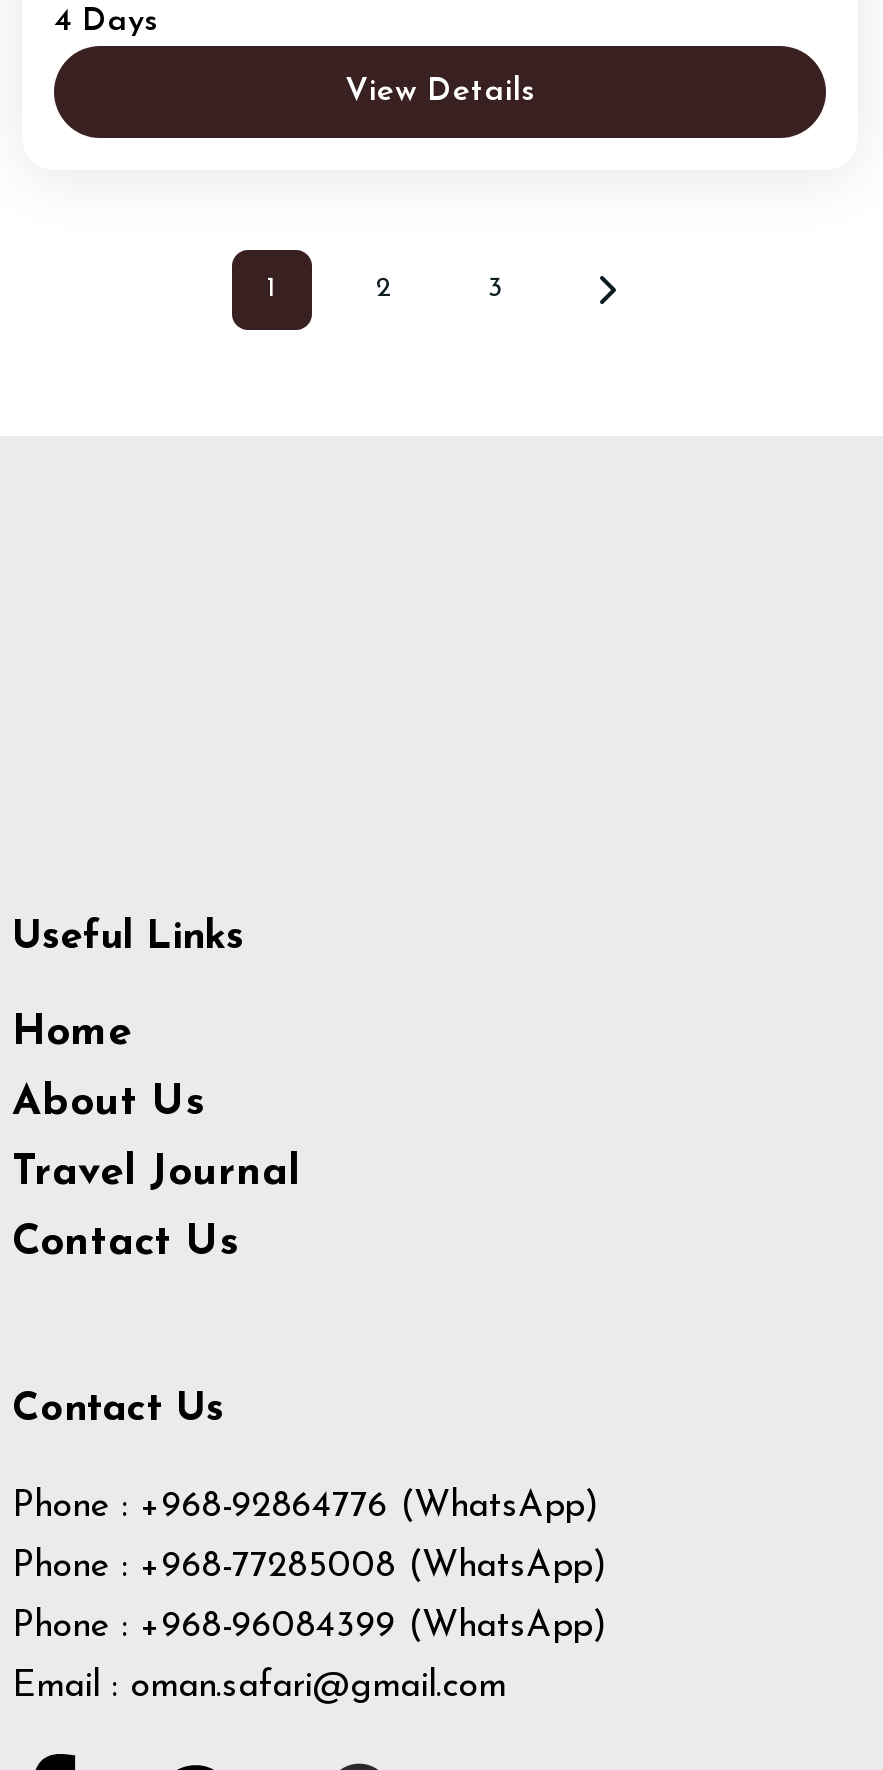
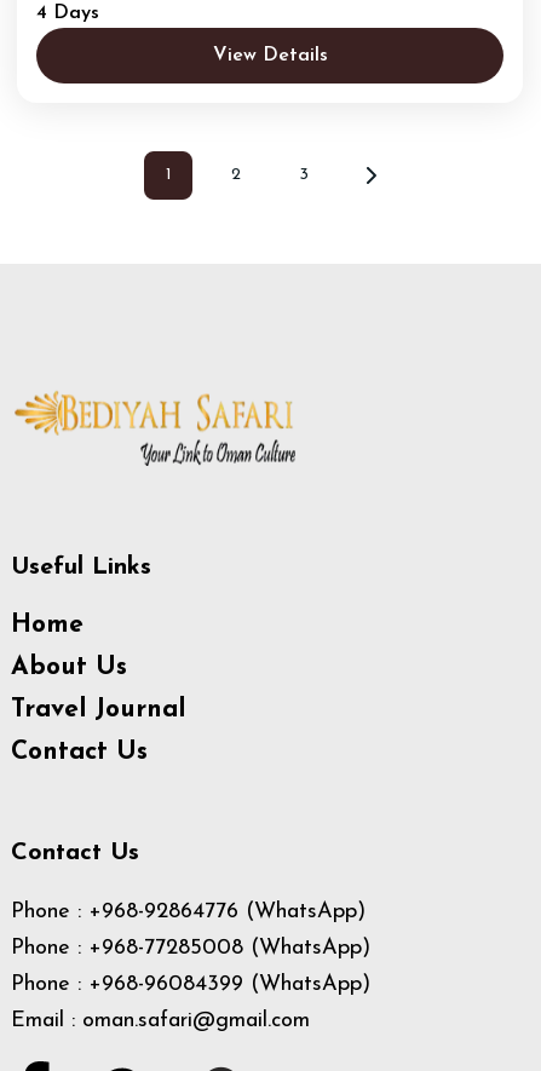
+ [image]
